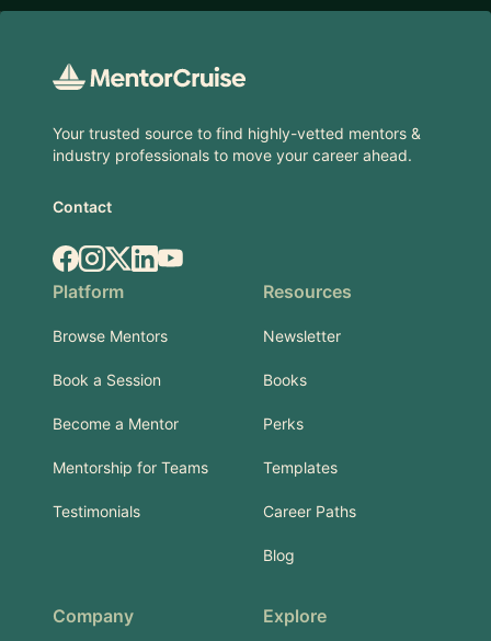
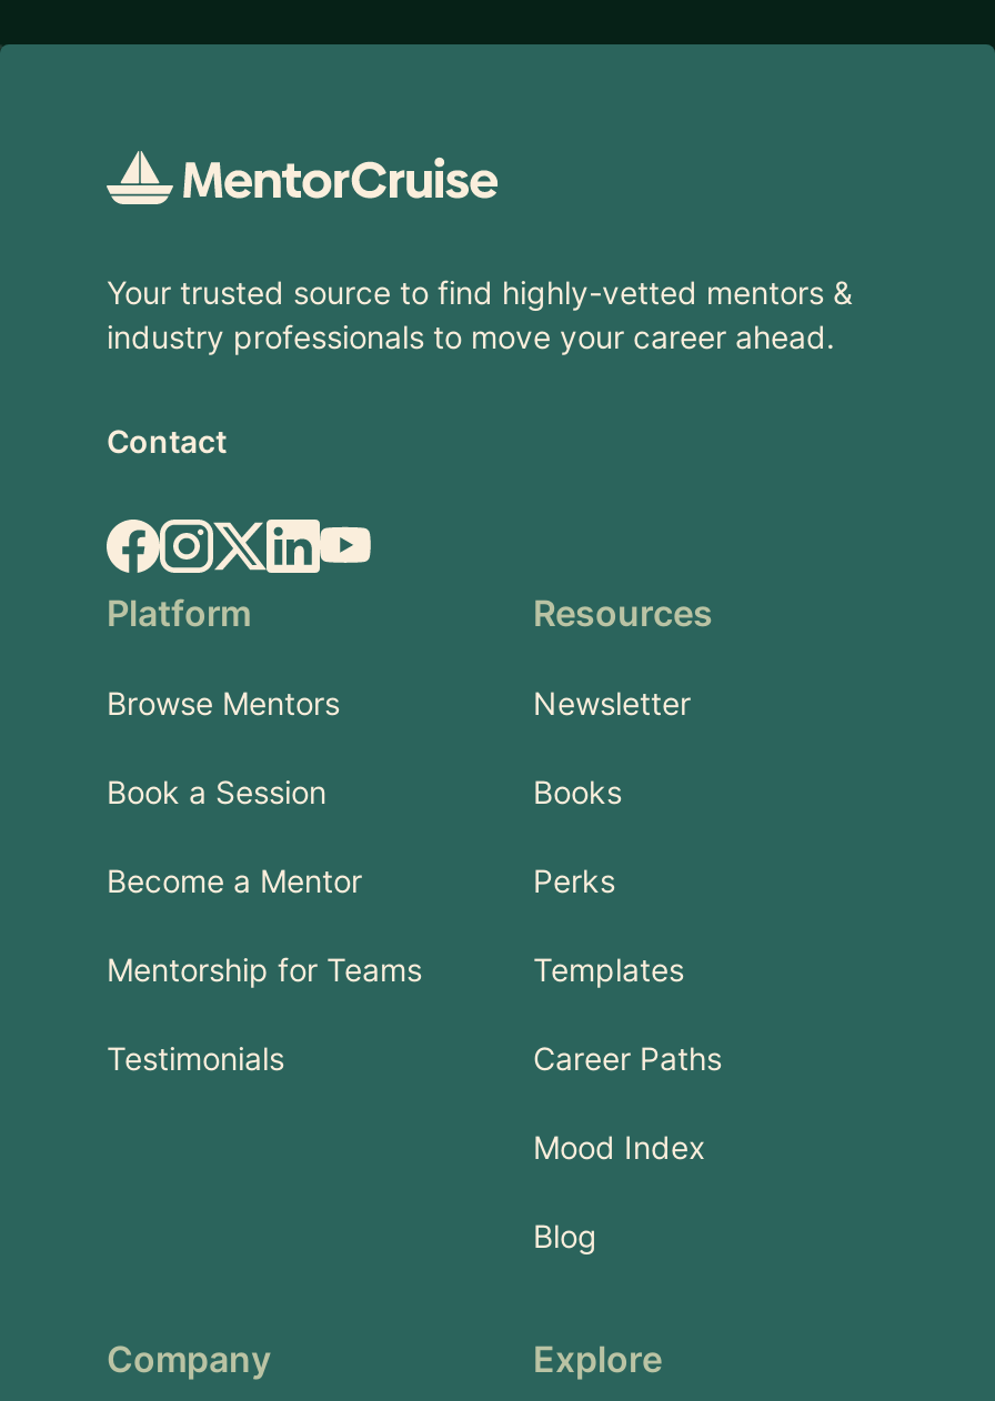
+ Mood Index
